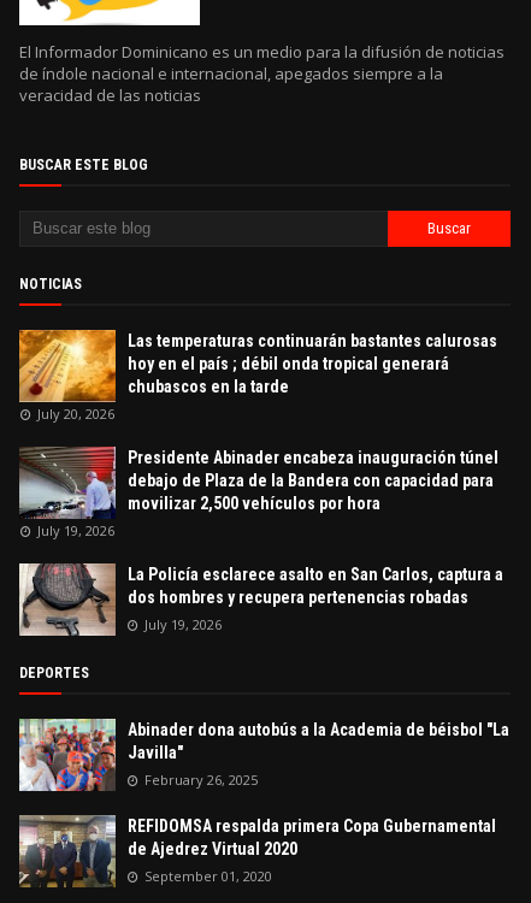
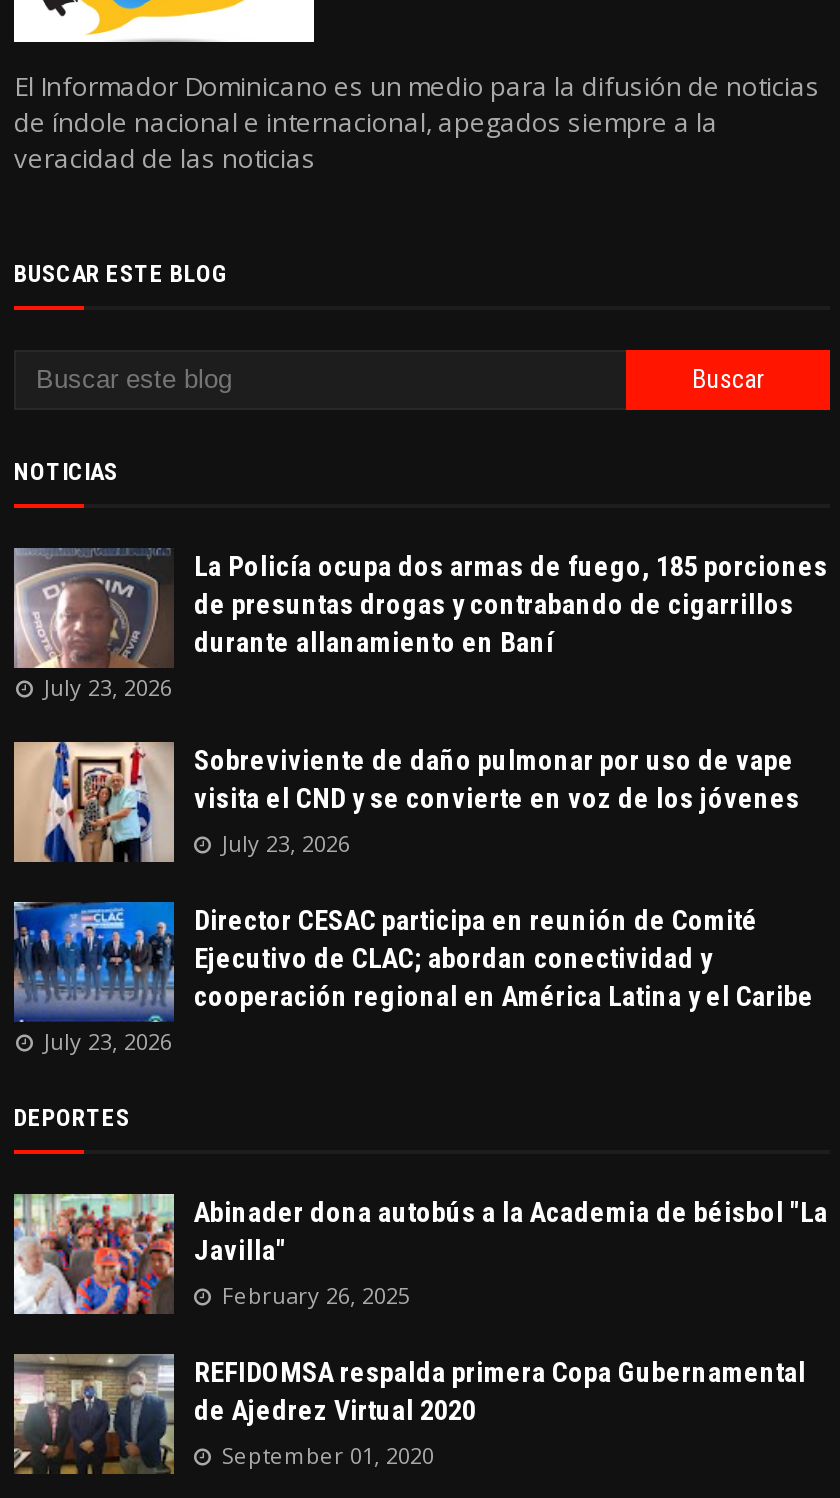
- [image]
- Las temperaturas continuarán bastantes calurosas
- hoy en el país ; débil onda tropical generará
- chubascos en la tarde
- July 20, 2026
+ [image]
+ La Policía ocupa dos armas de fuego, 185 porciones
+ de presuntas drogas y contrabando de cigarrillos
+ durante allanamiento en Baní
+ July 23, 2026

- [image]
- Presidente Abinader encabeza inauguración túnel
- debajo de Plaza de la Bandera con capacidad para
- movilizar 2,500 vehículos por hora
- July 19, 2026
+ [image]
+ Sobreviviente de daño pulmonar por uso de vape
+ visita el CND y se convierte en voz de los jóvenes
+ July 23, 2026

- [image]
- La Policía esclarece asalto en San Carlos, captura a
- dos hombres y recupera pertenencias robadas
- July 19, 2026
+ [image]
+ Director CESAC participa en reunión de Comité
+ Ejecutivo de CLAC; abordan conectividad y
+ cooperación regional en América Latina y el Caribe
+ July 23, 2026
